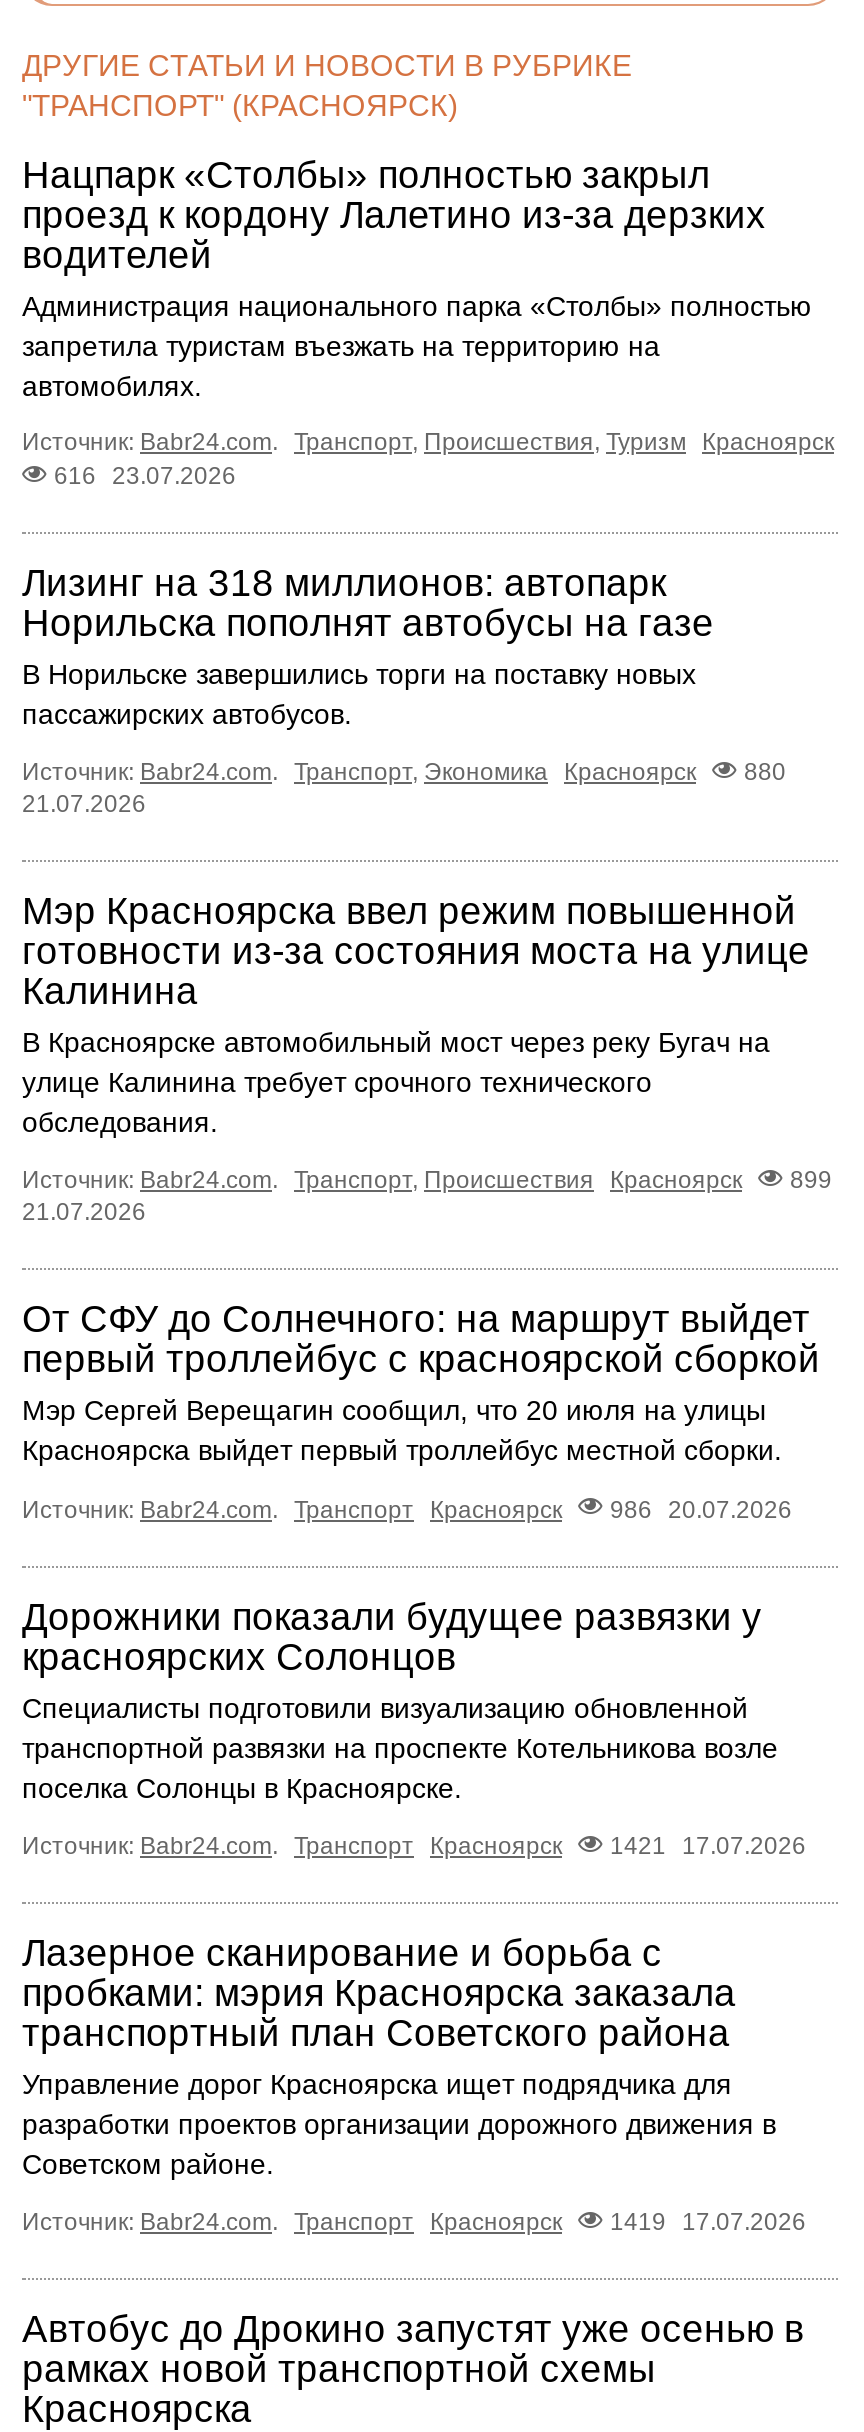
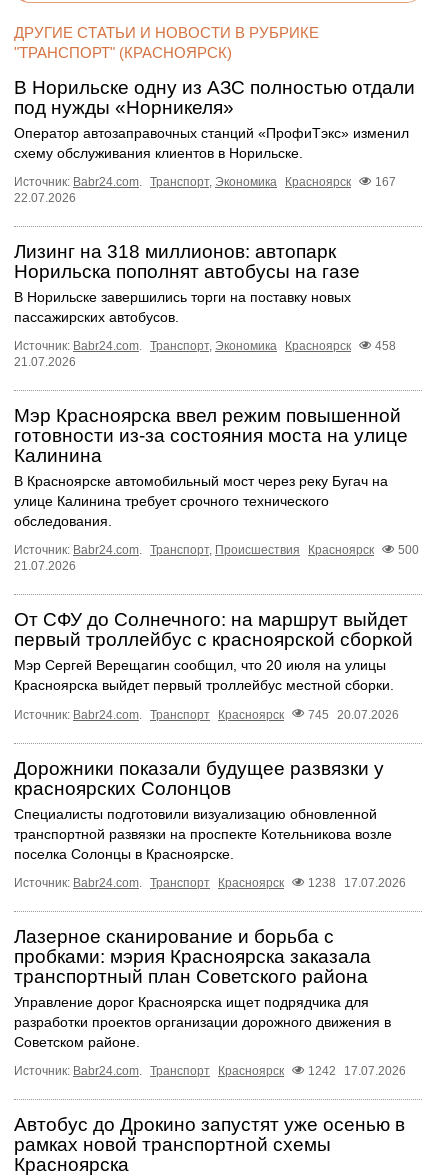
- Нацпарк «Столбы» полностью закрыл
- проезд к кордону Лалетино из-за дерзких
- водителей
- Администрация национального парка «Столбы» полностью
- запретила туристам въезжать на территорию на
- автомобилях.
+ В Норильске одну из АЗС полностью отдали
+ под нужды «Норникеля»
+ Оператор автозаправочных станций «ПрофиТэкс» изменил
+ схему обслуживания клиентов в Норильске.

- Источник: Babr24.com. Транспорт, Происшествия, Туризм Красноярск
- 616 23.07.2026
+ Источник: Babr24.com. Транспорт, Экономика Красноярск
+ 167
+ 22.07.2026

- Источник: Babr24.com. Транспорт, Экономика Красноярск 880
+ Источник: Babr24.com. Транспорт, Экономика Красноярск 458

- Источник: Babr24.com. Транспорт, Происшествия Красноярск 899
+ Источник: Babr24.com. Транспорт, Происшествия Красноярск 500

- Источник: Babr24.com. Транспорт Красноярск 986 20.07.2026
+ Источник: Babr24.com. Транспорт Красноярск 745 20.07.2026

- Источник: Babr24.com. Транспорт Красноярск 1421 17.07.2026
+ Источник: Babr24.com. Транспорт Красноярск 1238 17.07.2026

- Источник: Babr24.com. Транспорт Красноярск 1419 17.07.2026
+ Источник: Babr24.com. Транспорт Красноярск 1242 17.07.2026
